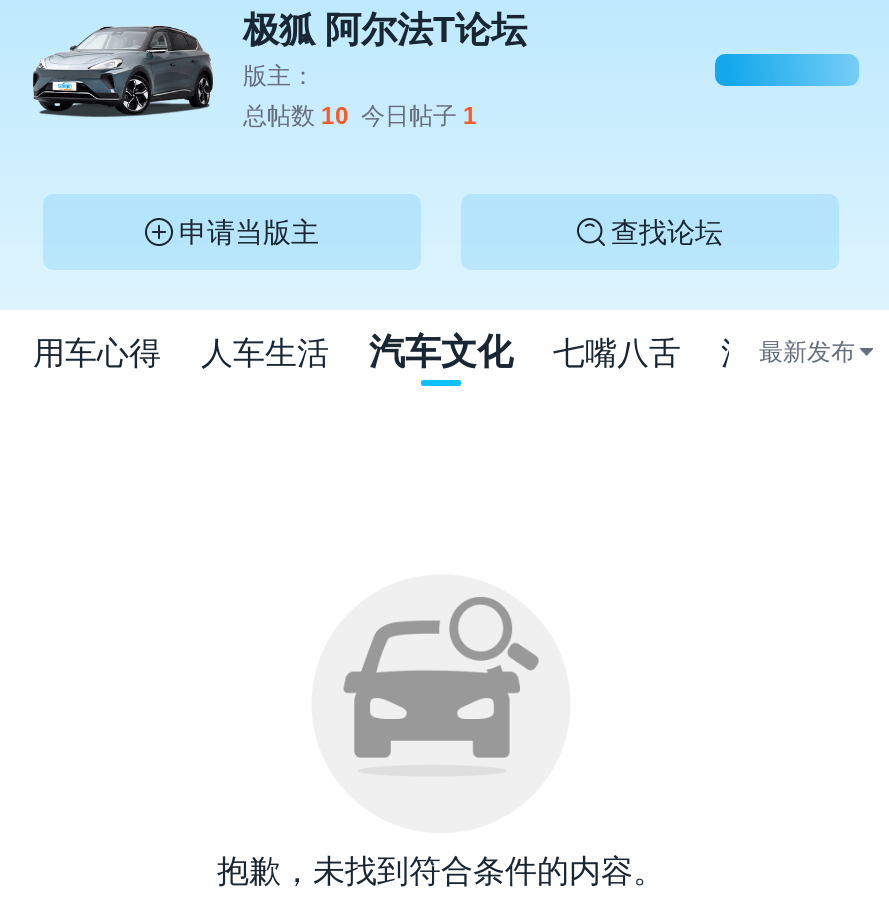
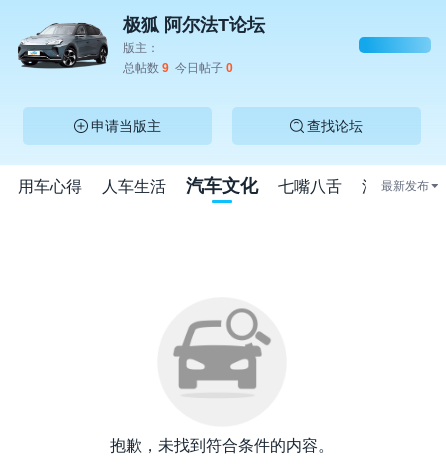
- 总帖数 10 今日帖子 1
+ 总帖数 9 今日帖子 0
